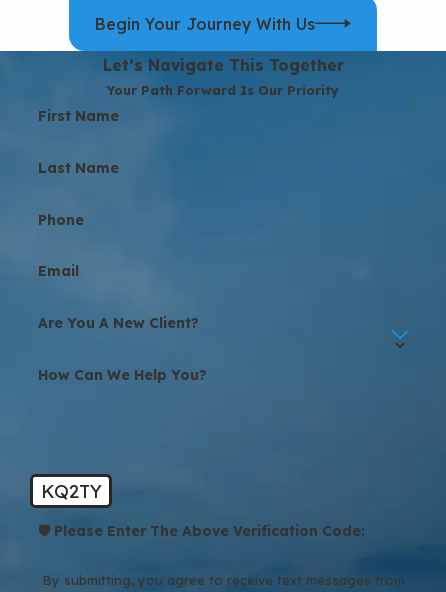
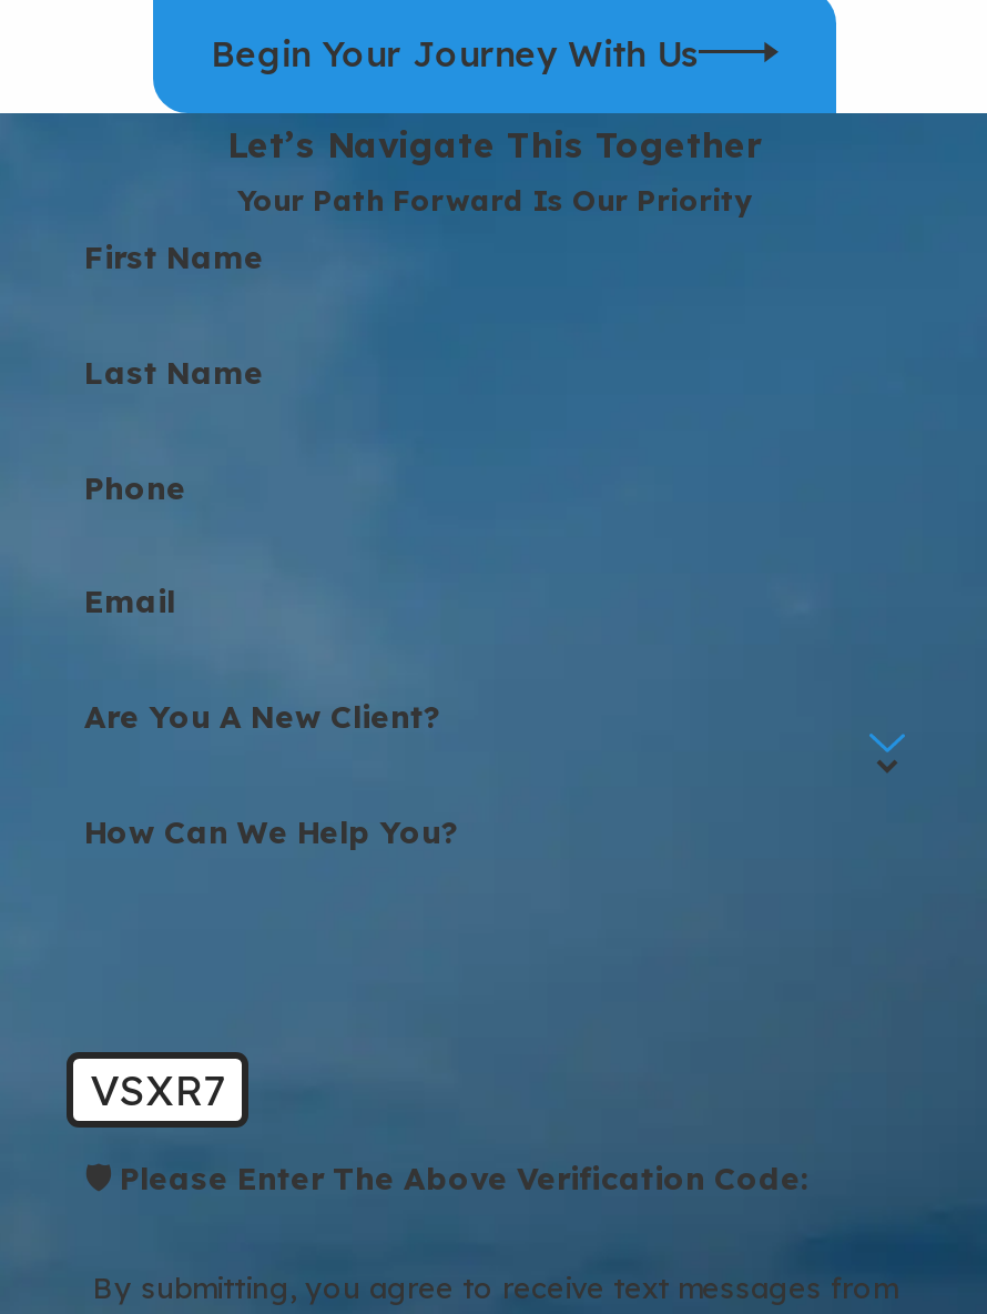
- KQ2TY
+ VSXR7
